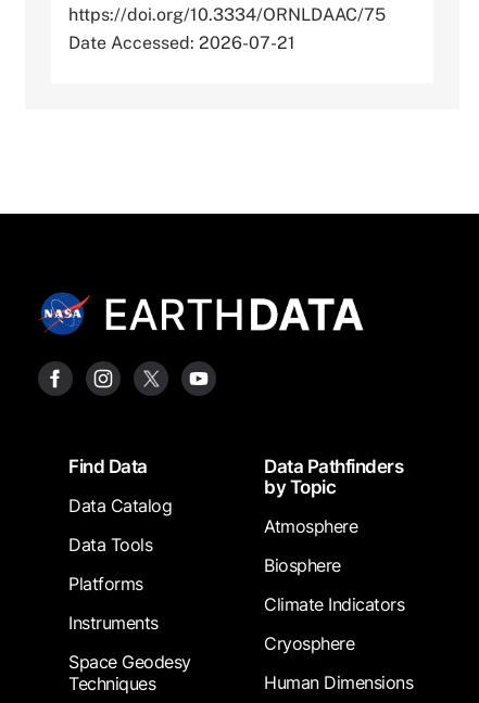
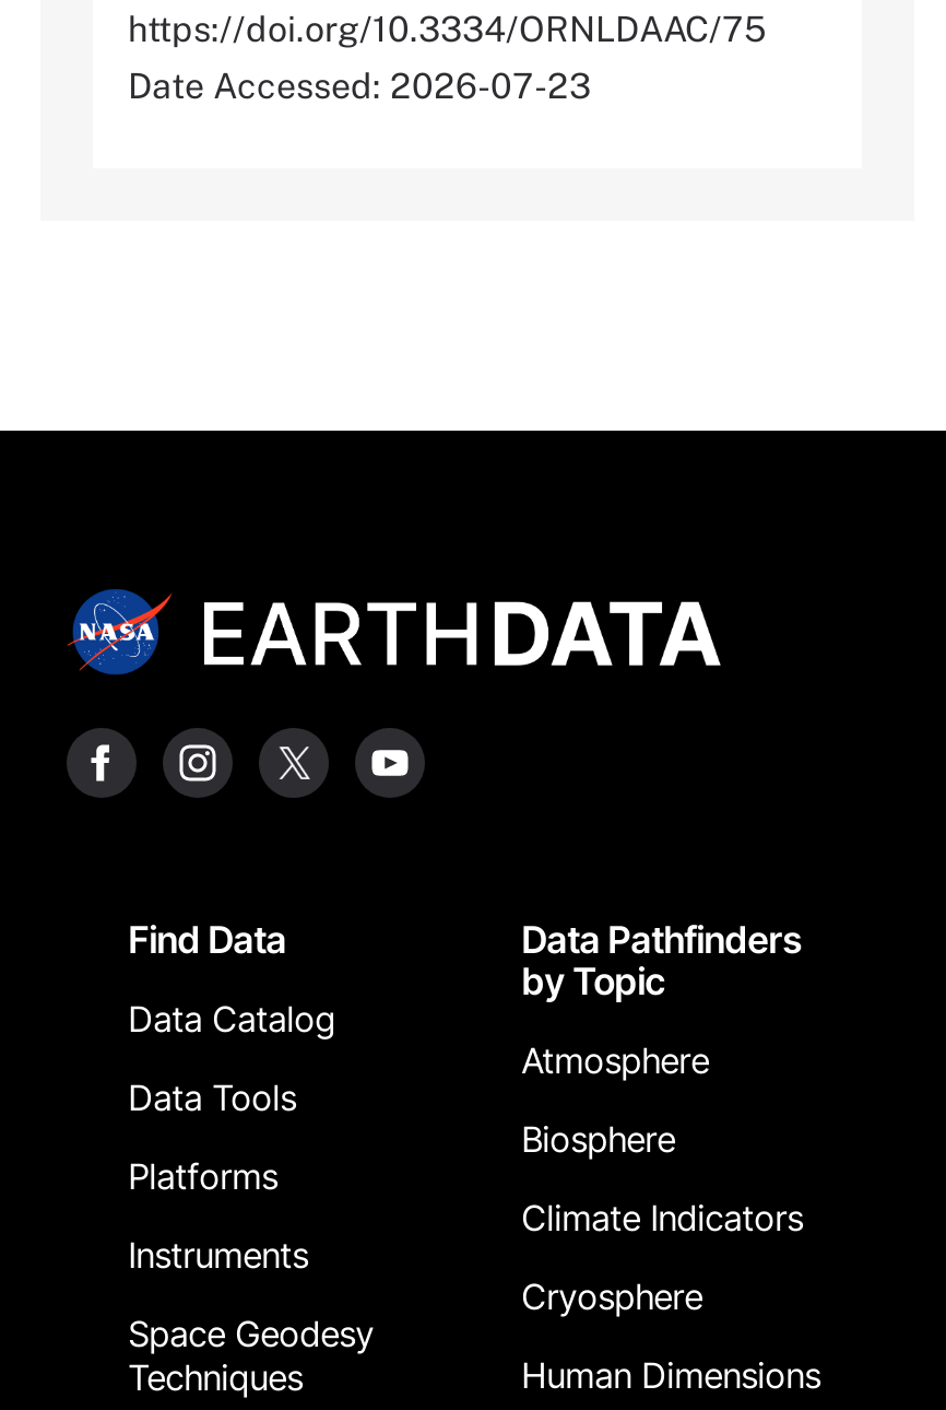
- Date Accessed: 2026-07-21
+ Date Accessed: 2026-07-23
